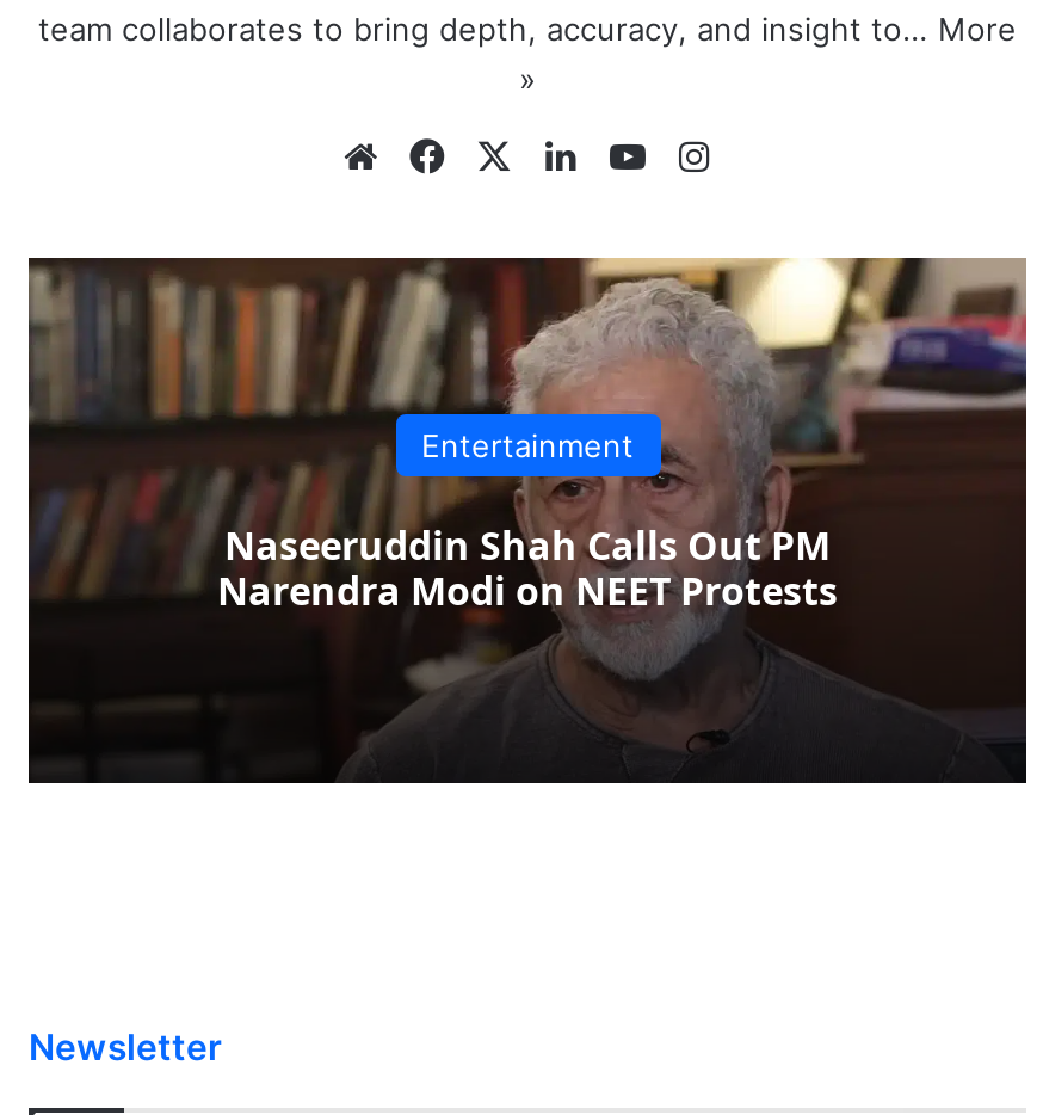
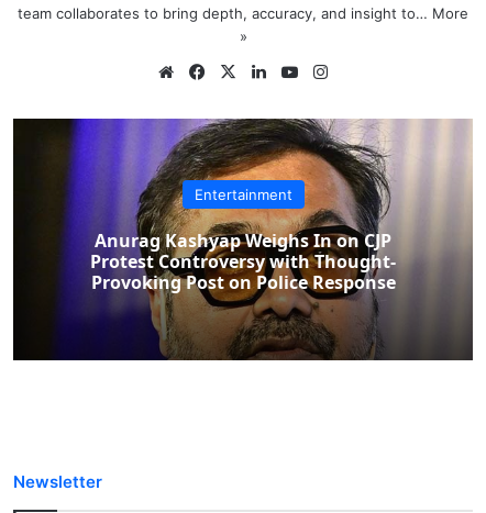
- [image]
- Naseeruddin Shah Calls Out PM
- Narendra Modi on NEET Protests
+ [image]
+ Anurag Kashyap Weighs In on CJP
+ Protest Controversy with Thought-
+ Provoking Post on Police Response
